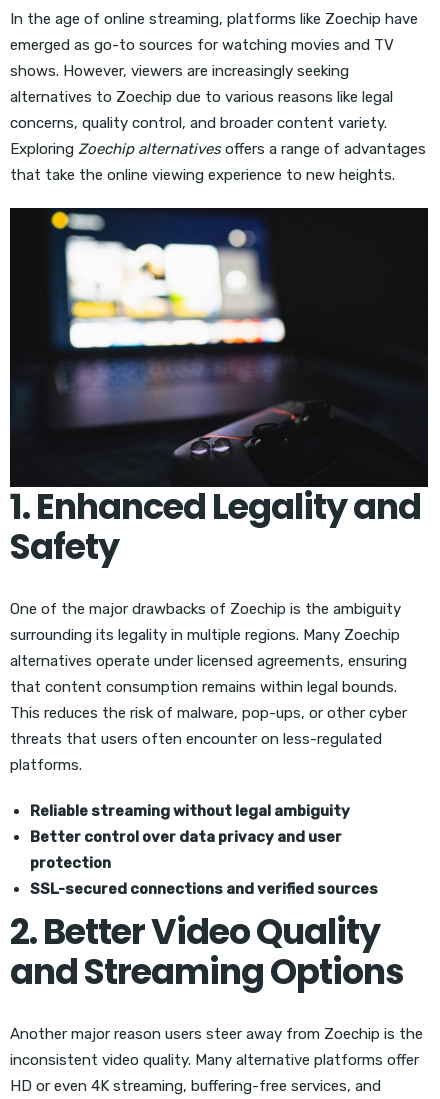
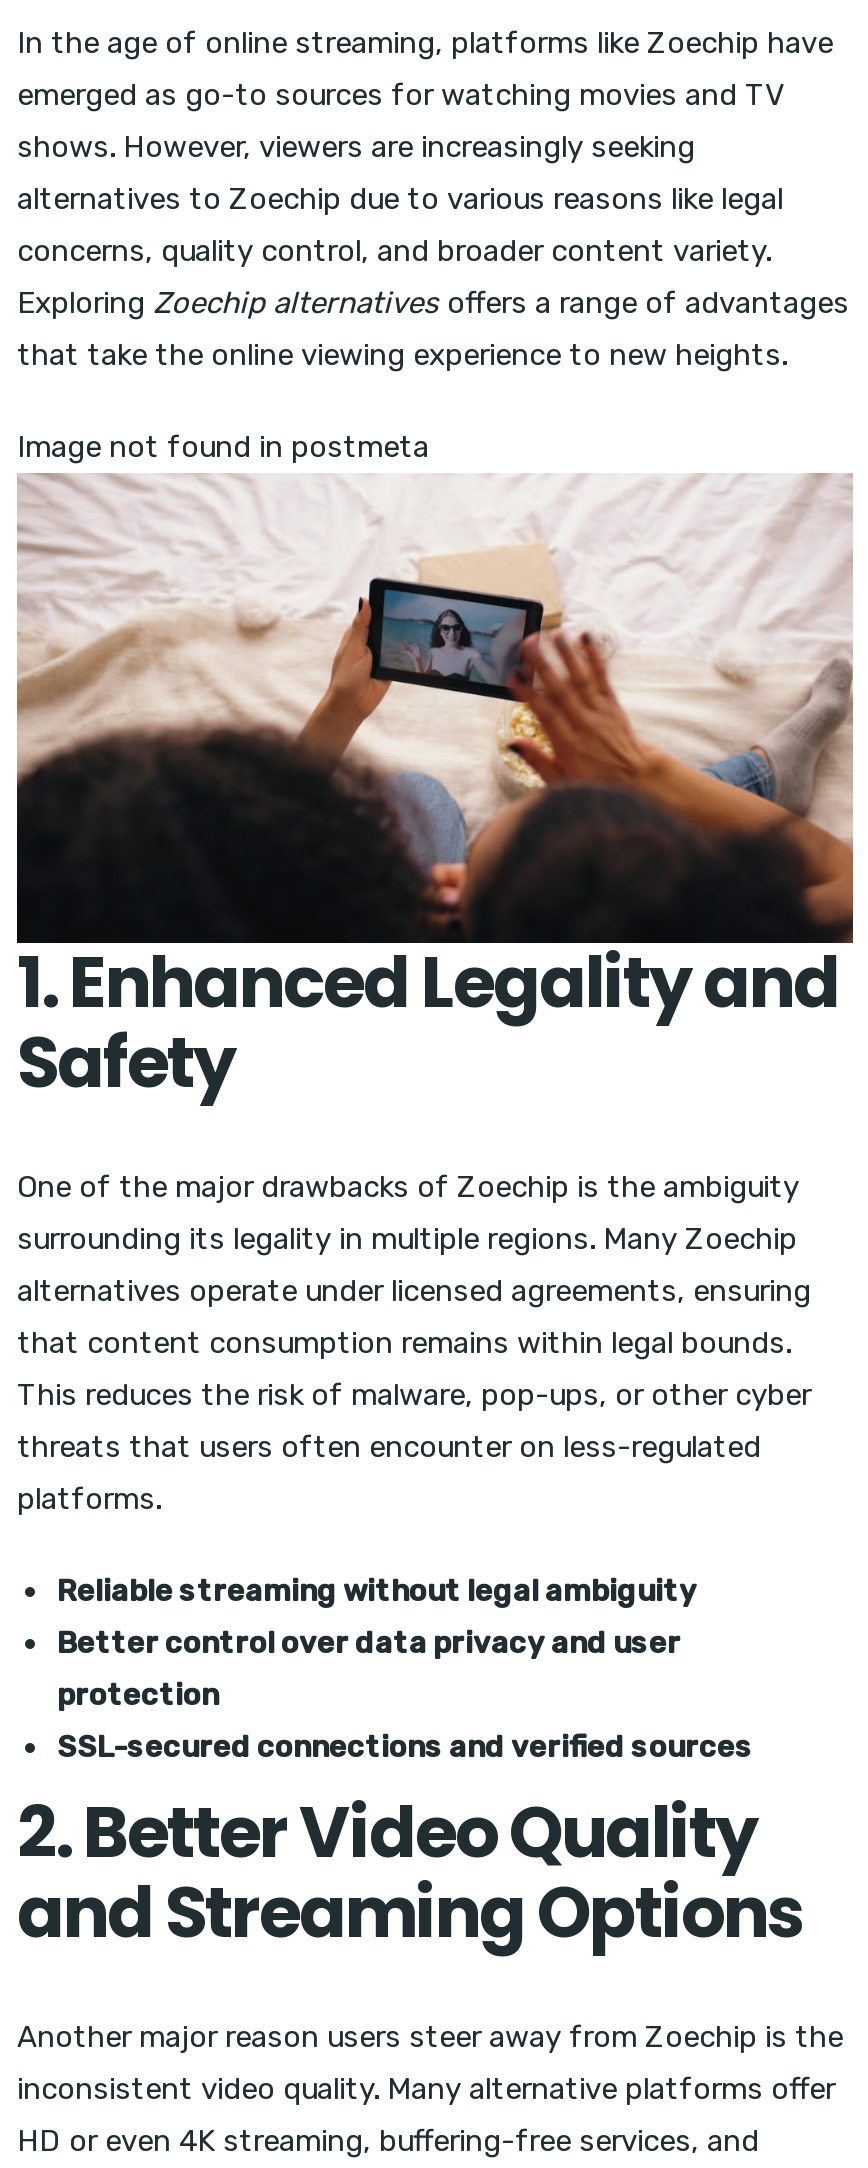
+ Image not found in postmeta

- [image]
+ [image]
